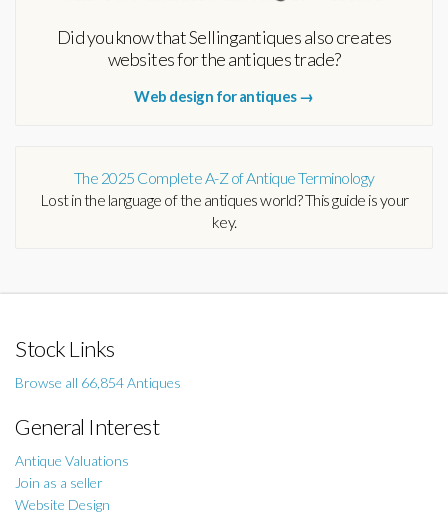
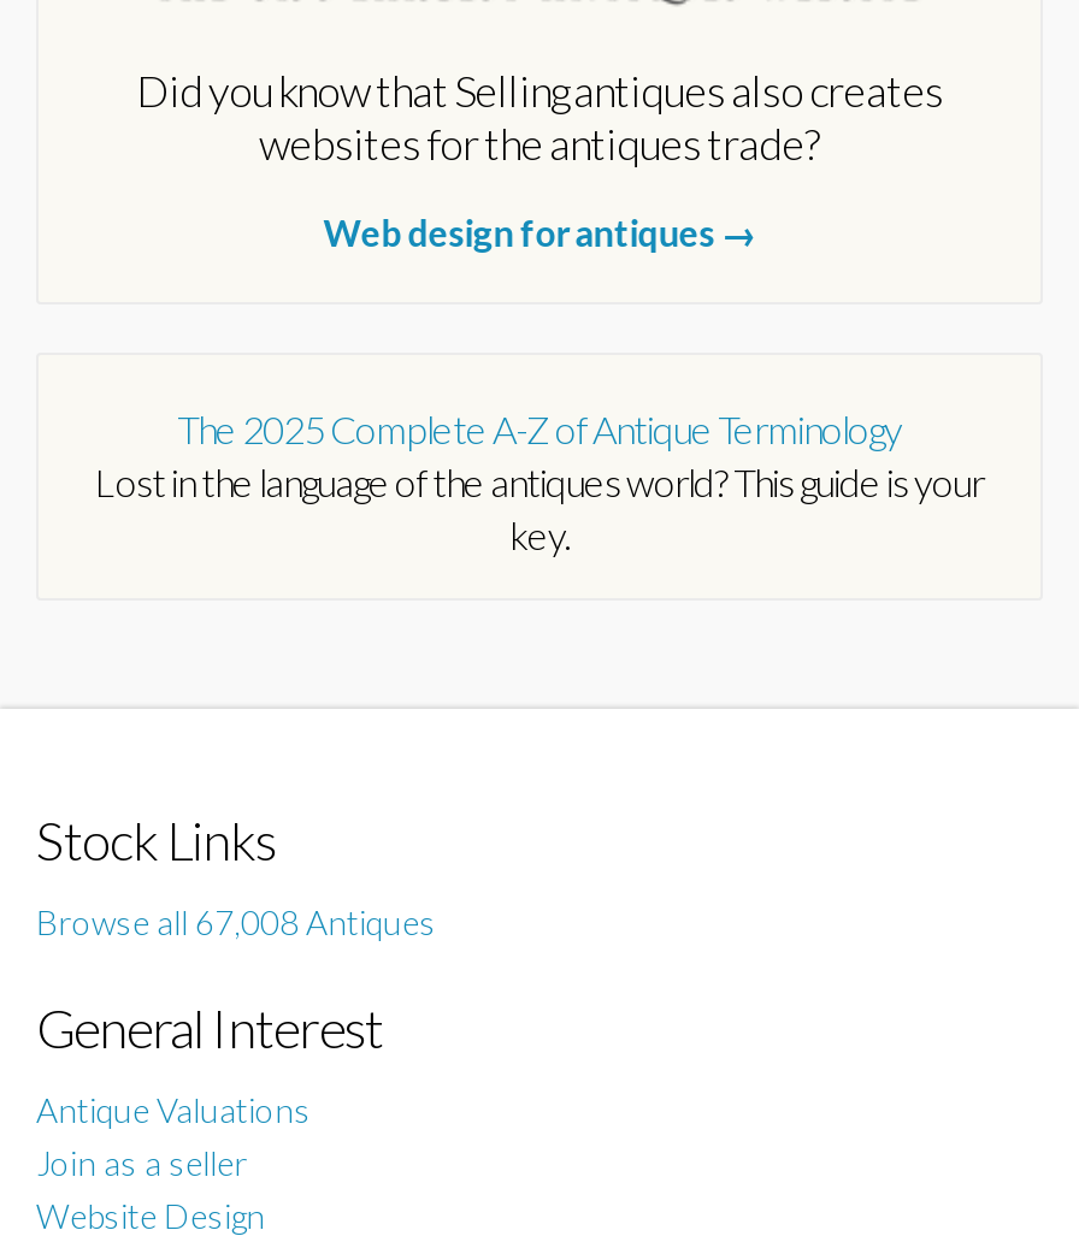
- Browse all 66,854 Antiques
+ Browse all 67,008 Antiques
